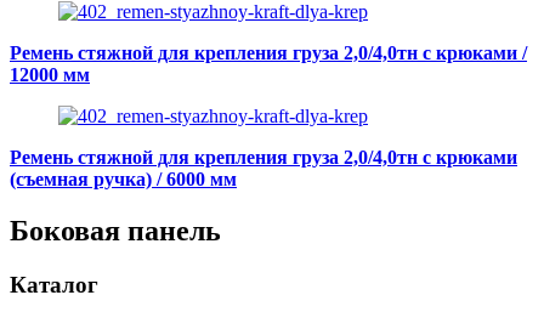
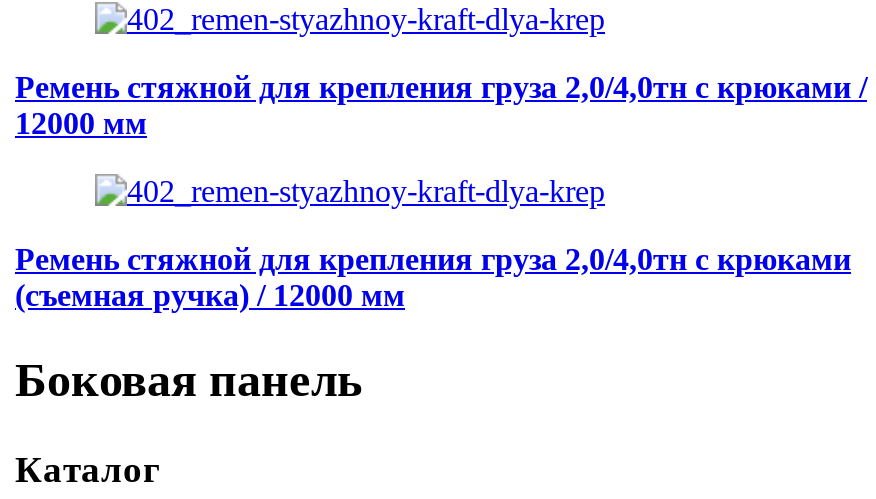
- (съемная ручка) / 6000 мм
+ (съемная ручка) / 12000 мм
